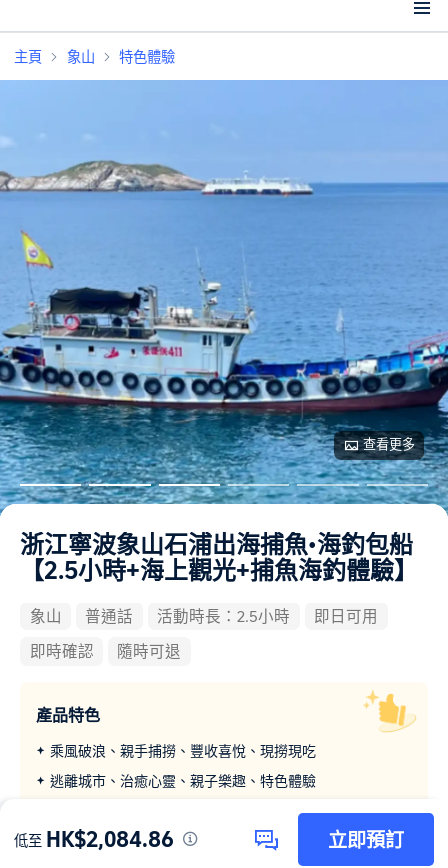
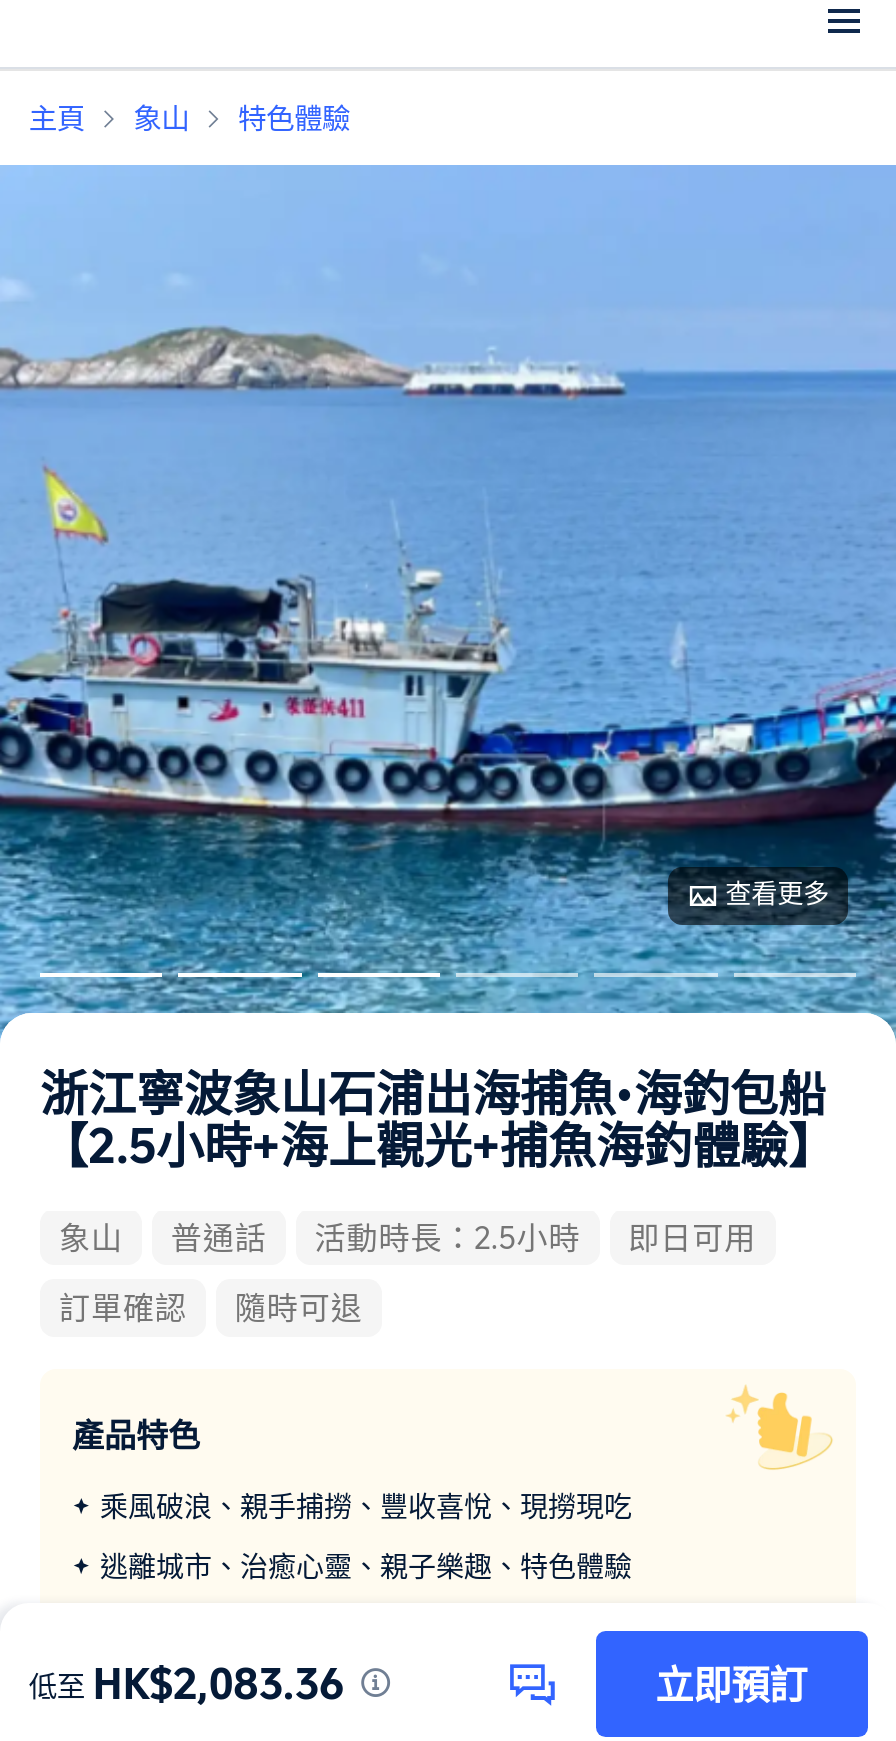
- 即時確認
+ 訂單確認

- 低至 HK$2,084.86
+ 低至 HK$2,083.36
